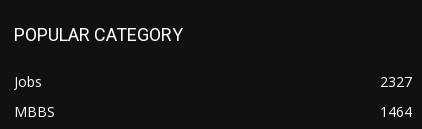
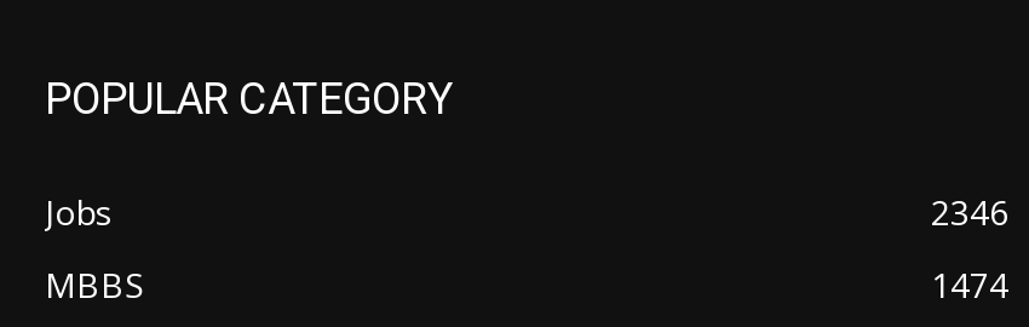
- 2327
+ 2346

- 1464
+ 1474
